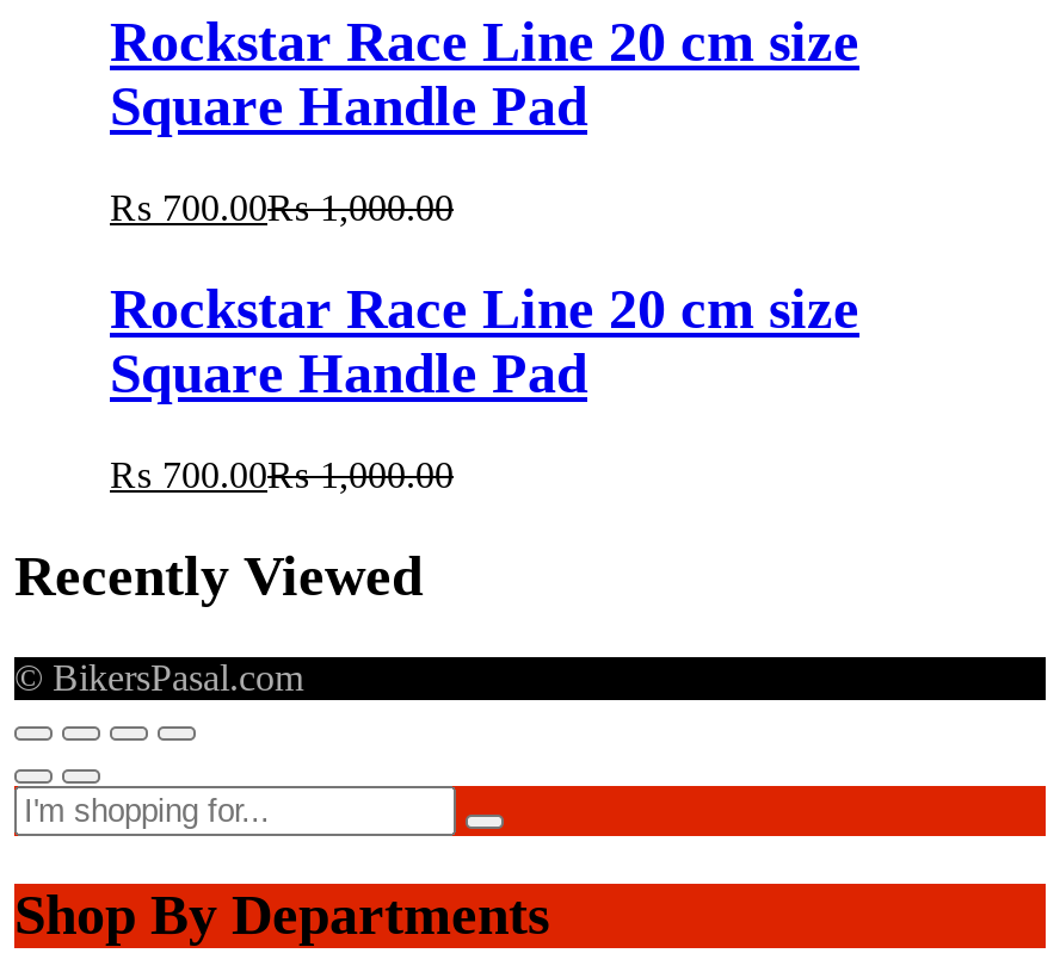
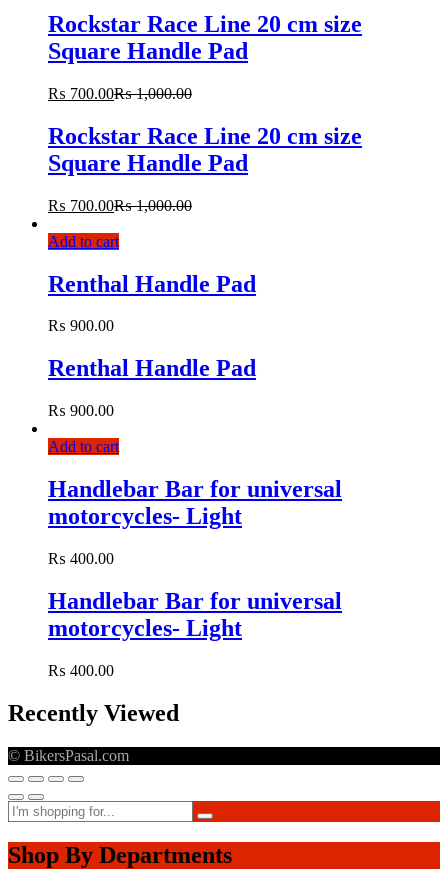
+ Add to cart
+ Renthal Handle Pad
+ ₨ 900.00
+ Renthal Handle Pad
+ ₨ 900.00
+ Add to cart
+ Handlebar Bar for universal
+ motorcycles- Light
+ ₨ 400.00
+ Handlebar Bar for universal
+ motorcycles- Light
+ ₨ 400.00
